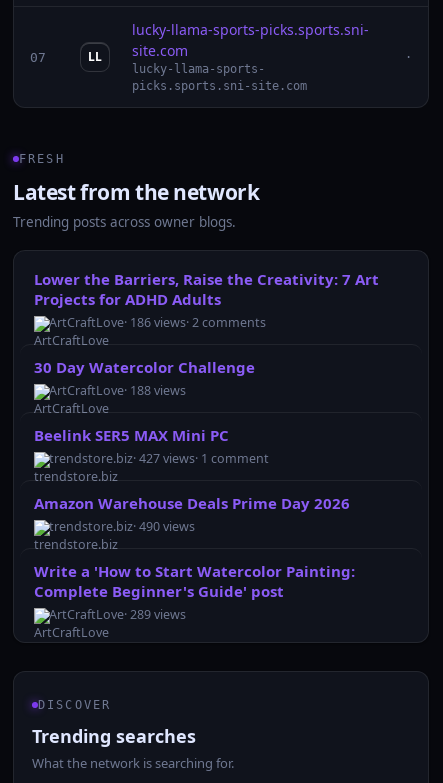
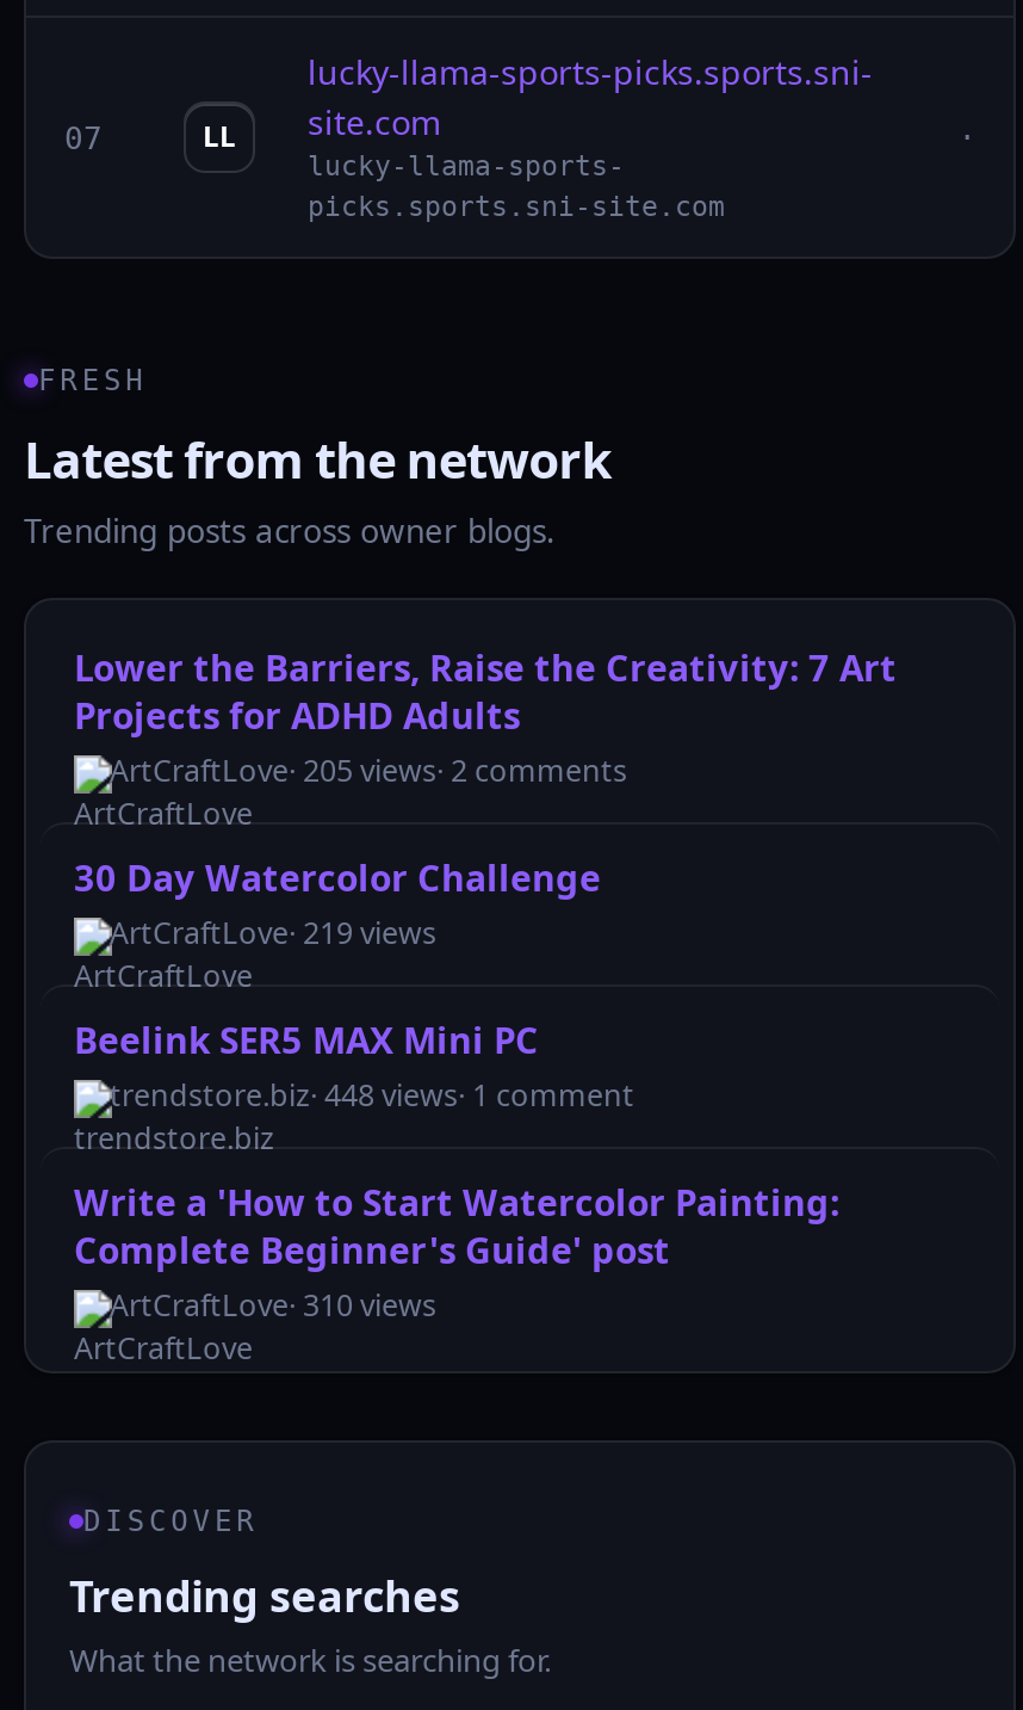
- ArtCraftLove · 186 views · 2 comments
+ ArtCraftLove · 205 views · 2 comments

- ArtCraftLove · 188 views
+ ArtCraftLove · 219 views

- trendstore.biz · 427 views · 1 comment
- Amazon Warehouse Deals Prime Day 2026
- trendstore.biz · 490 views
+ trendstore.biz · 448 views · 1 comment

- ArtCraftLove · 289 views
+ ArtCraftLove · 310 views
